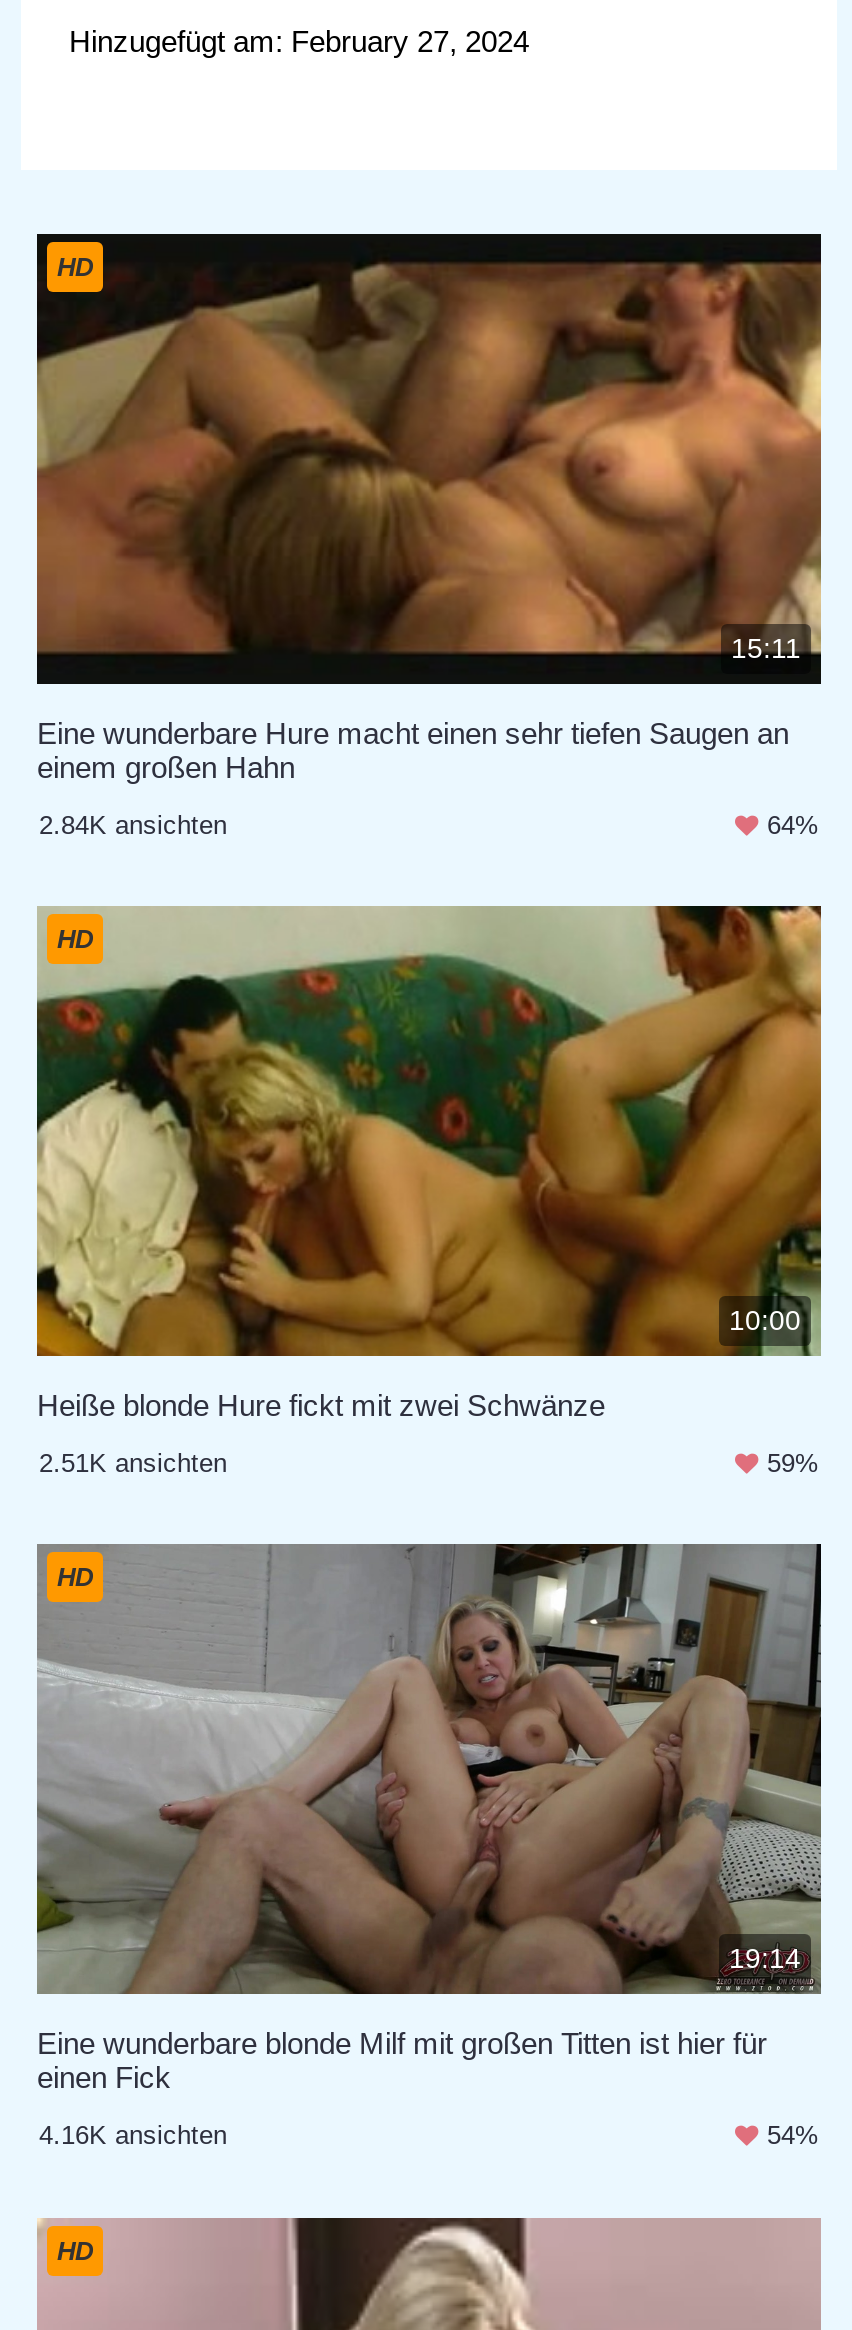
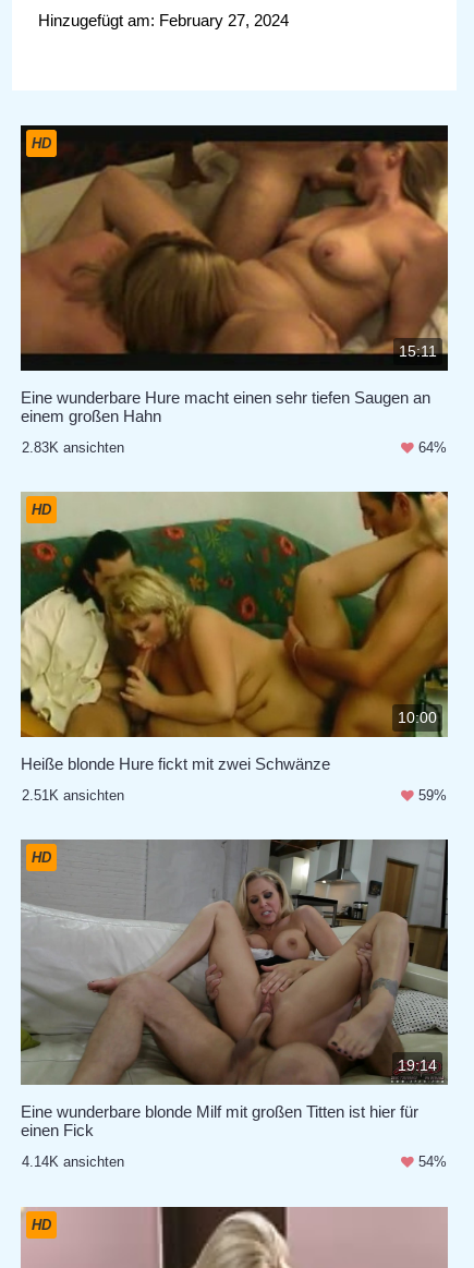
- 2.84K ansichten
+ 2.83K ansichten

- 4.16K ansichten
+ 4.14K ansichten
